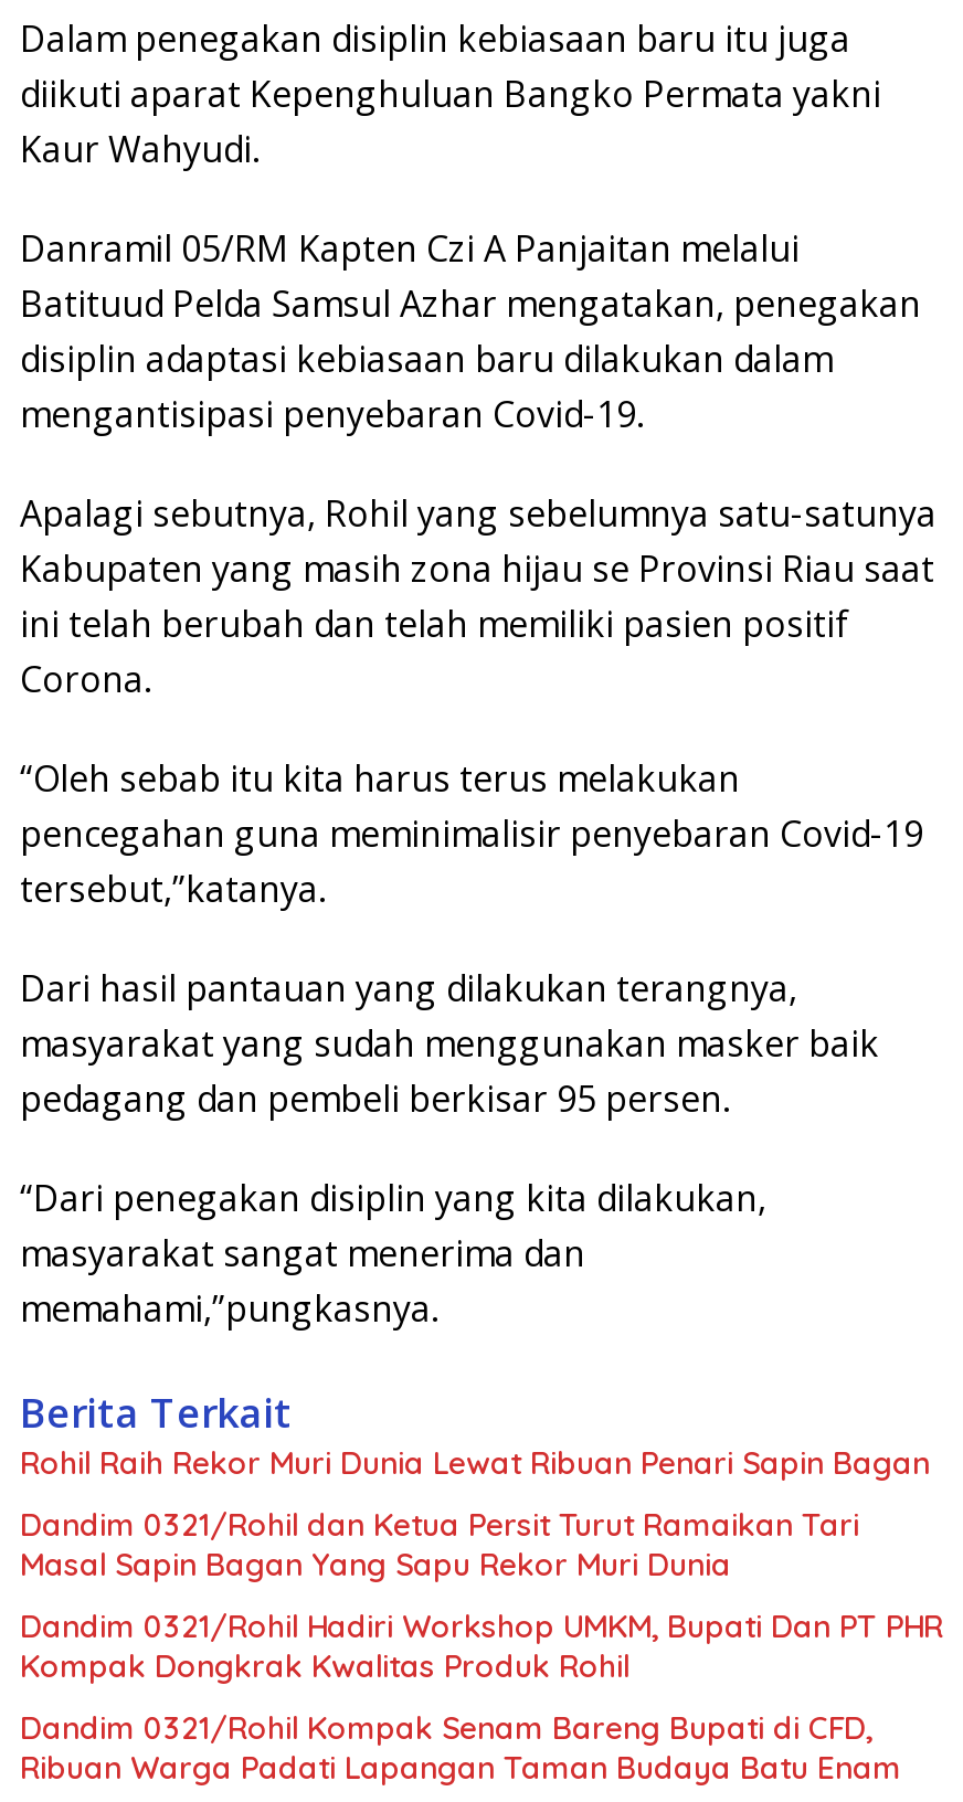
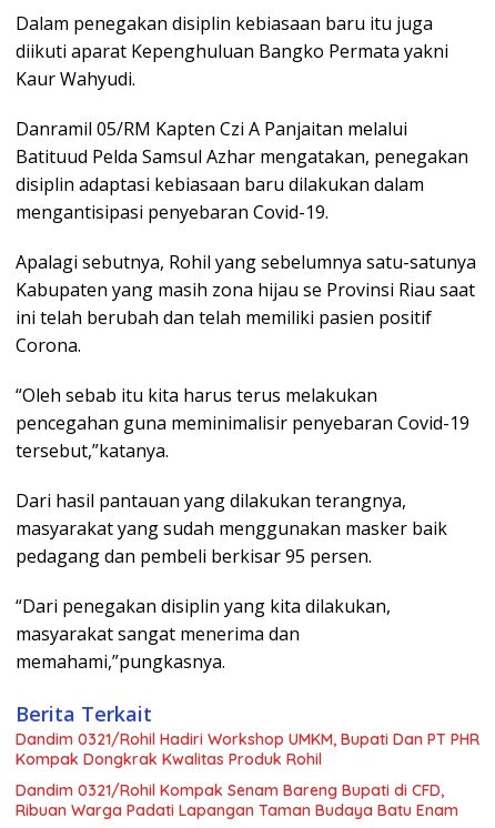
- Rohil Raih Rekor Muri Dunia Lewat Ribuan Penari Sapin Bagan
- Dandim 0321/Rohil dan Ketua Persit Turut Ramaikan Tari
- Masal Sapin Bagan Yang Sapu Rekor Muri Dunia
